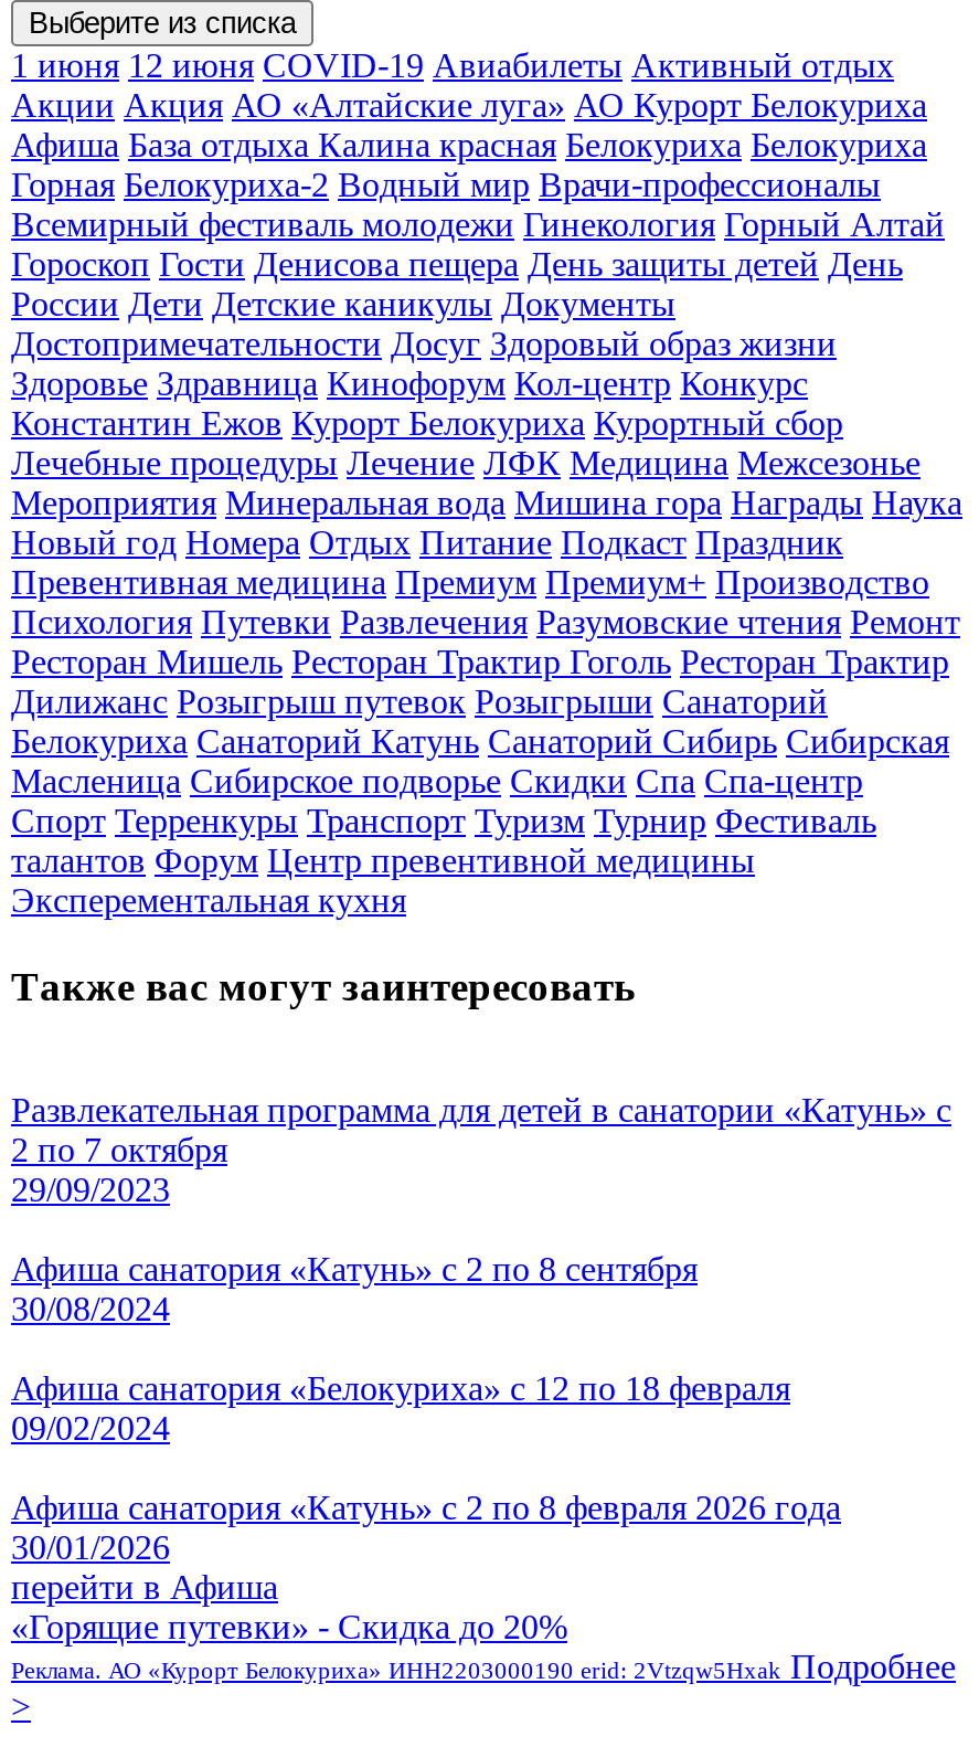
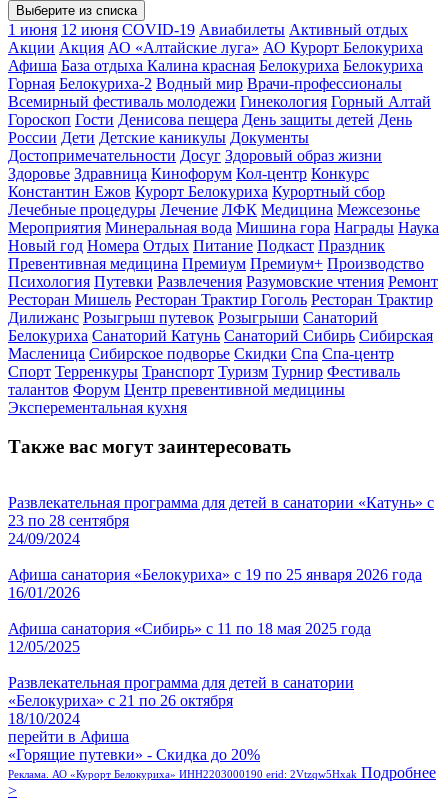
- 2 по 7 октября
- 29/09/2023
+ 23 по 28 сентября
+ 24/09/2024

- Афиша санатория «Катунь» с 2 по 8 сентября
- 30/08/2024
+ Афиша санатория «Белокуриха» с 19 по 25 января 2026 года
+ 16/01/2026

- Афиша санатория «Белокуриха» с 12 по 18 февраля
- 09/02/2024
+ Афиша санатория «Сибирь» с 11 по 18 мая 2025 года
+ 12/05/2025

- Афиша санатория «Катунь» с 2 по 8 февраля 2026 года
- 30/01/2026
+ Развлекательная программа для детей в санатории
+ «Белокуриха» с 21 по 26 октября
+ 18/10/2024
